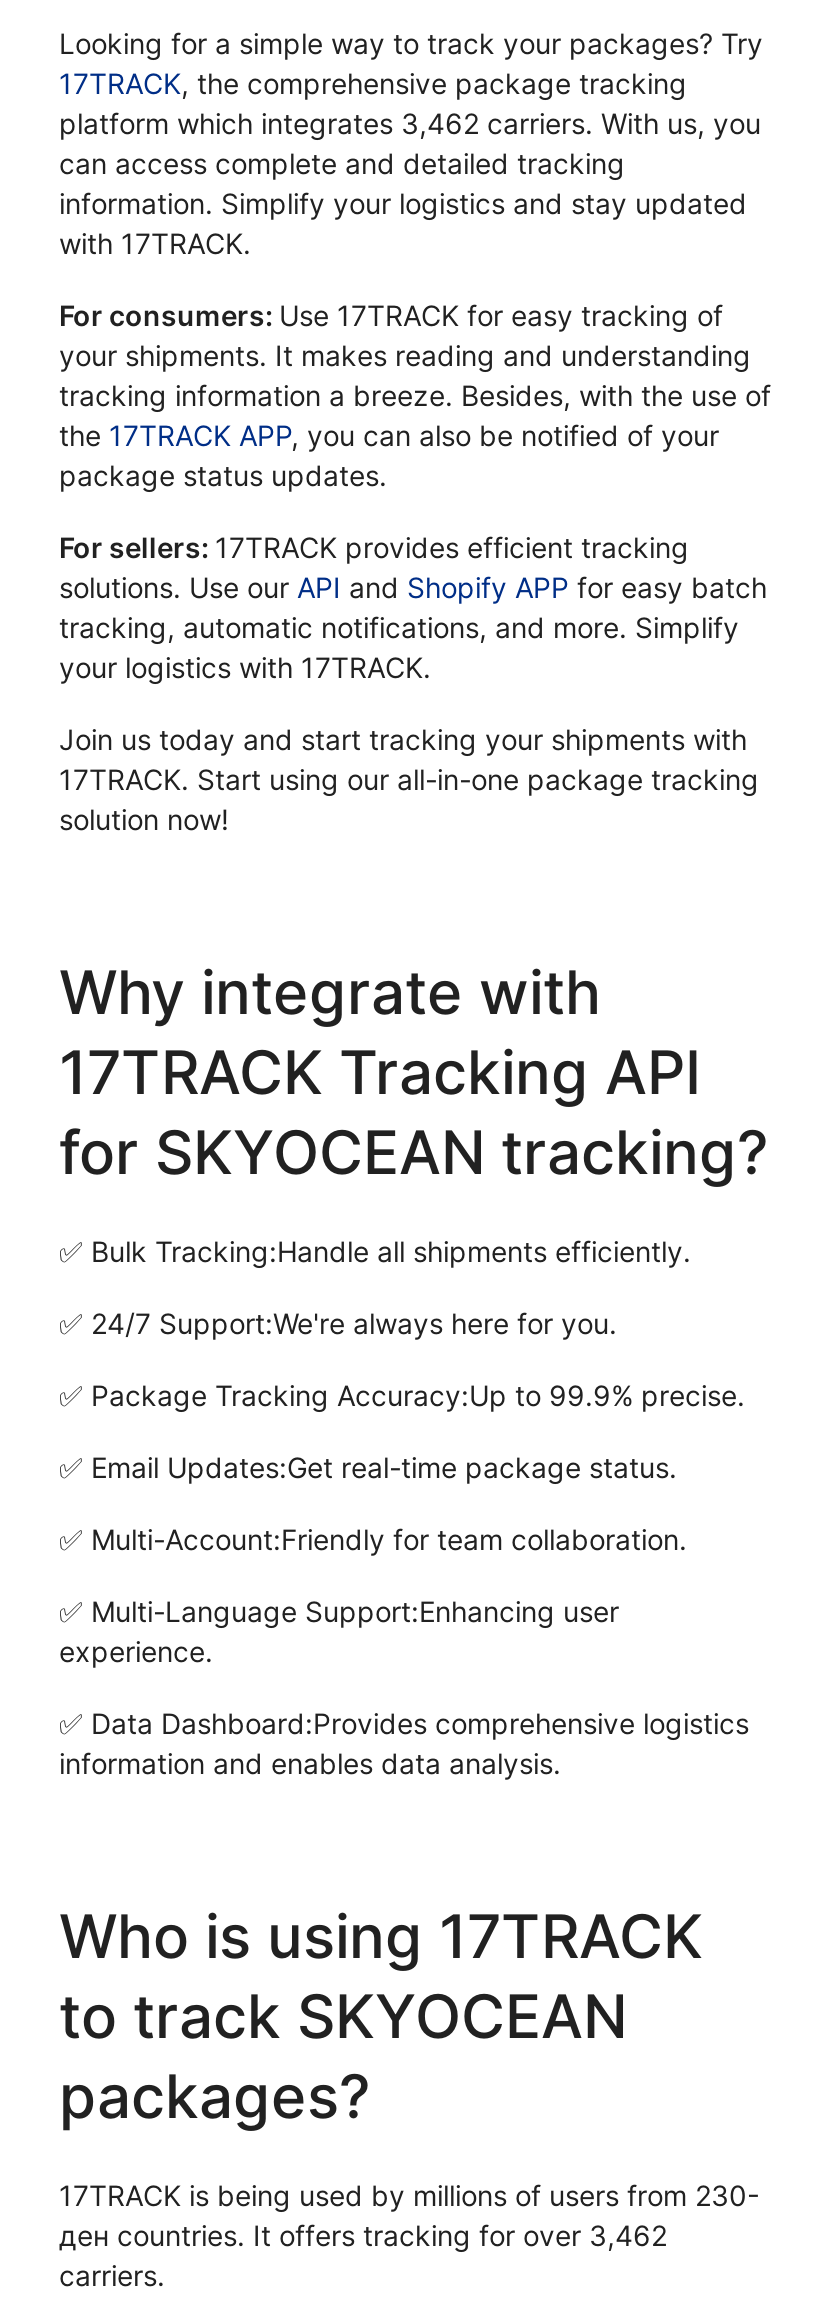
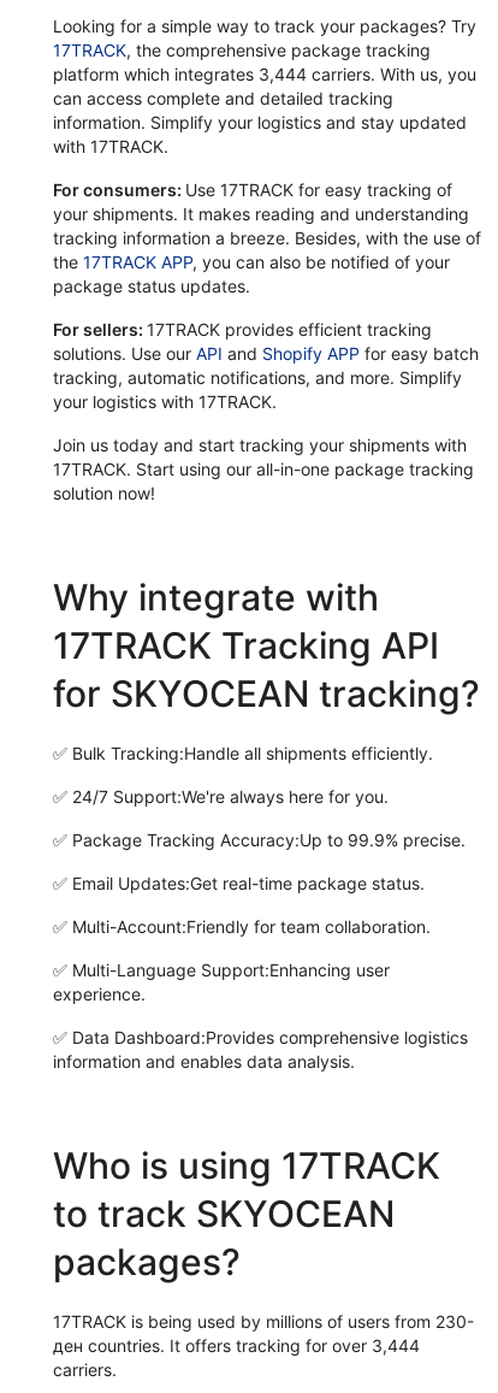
- platform which integrates 3,462 carriers. With us, you
+ platform which integrates 3,444 carriers. With us, you

- ден countries. It offers tracking for over 3,462
+ ден countries. It offers tracking for over 3,444
